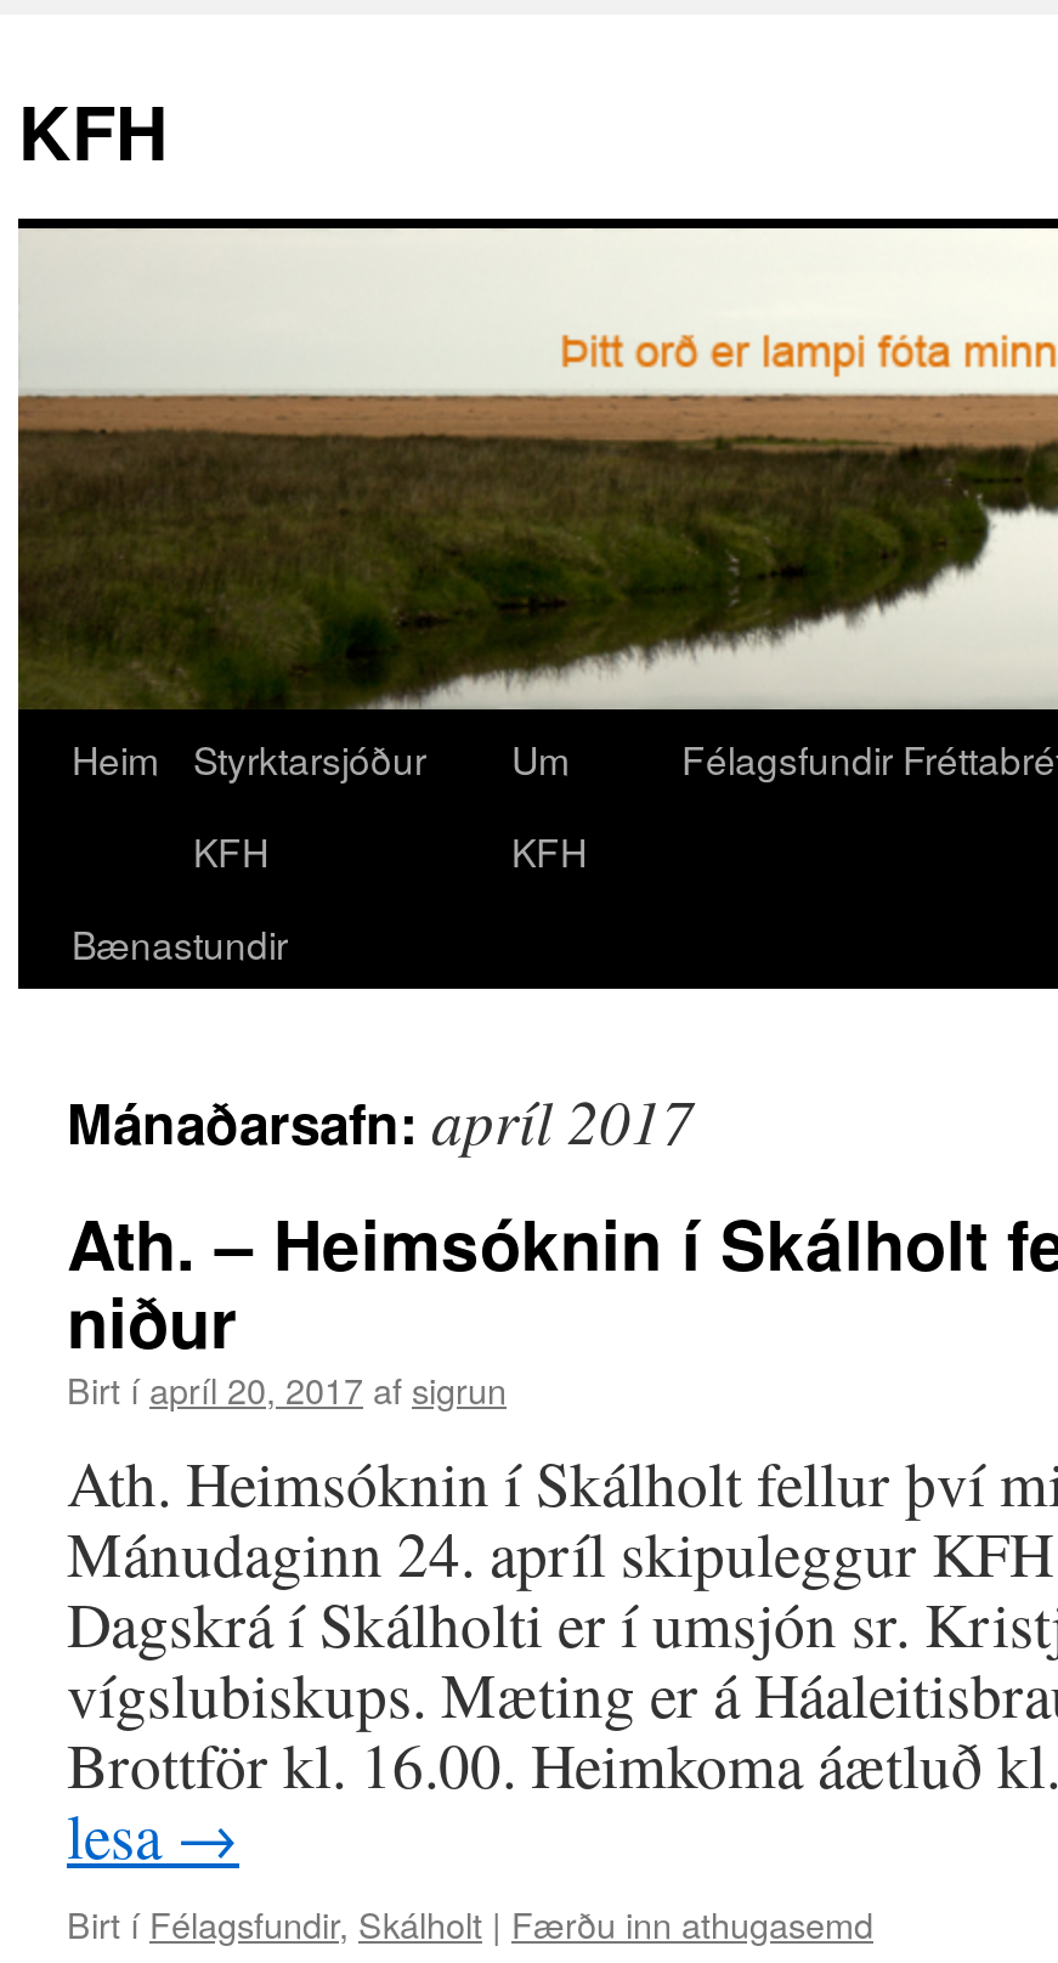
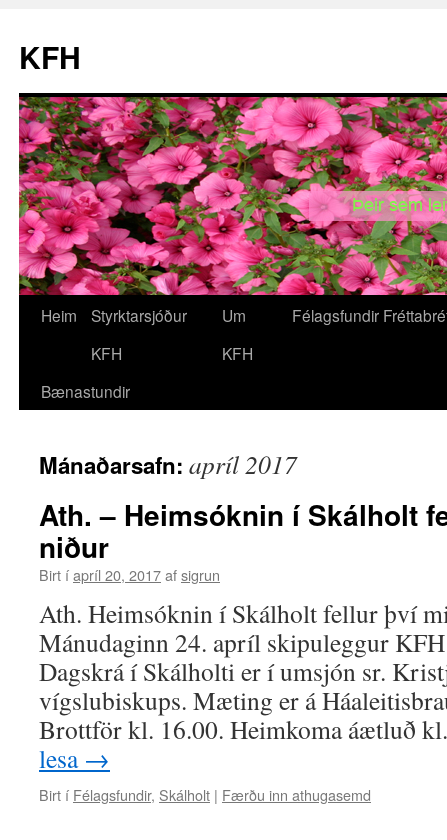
- [image]
+ [image]
